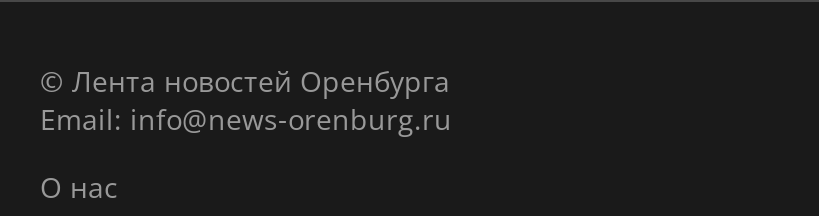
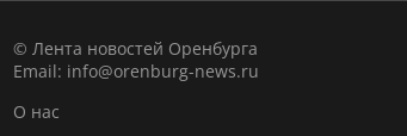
- Email: info@news-orenburg.ru
+ Email: info@orenburg-news.ru
